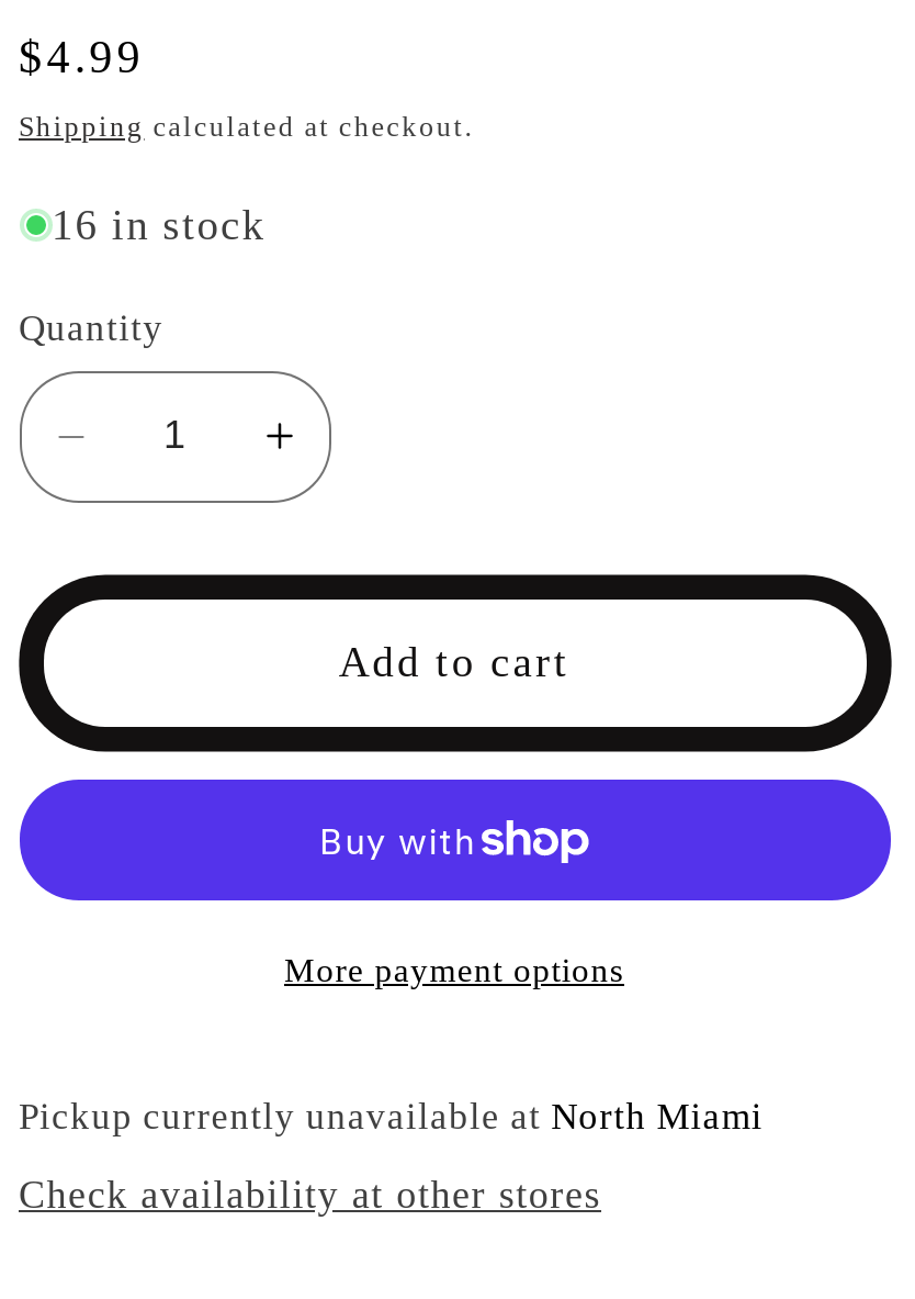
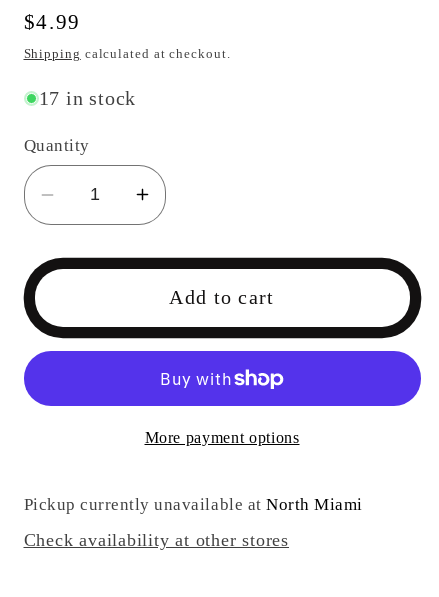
- 16 in stock
+ 17 in stock
